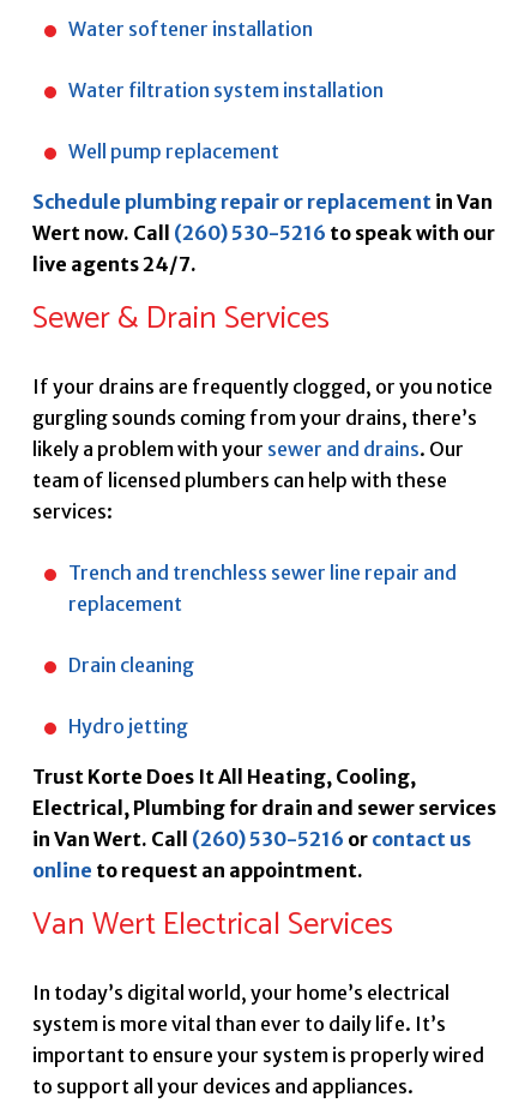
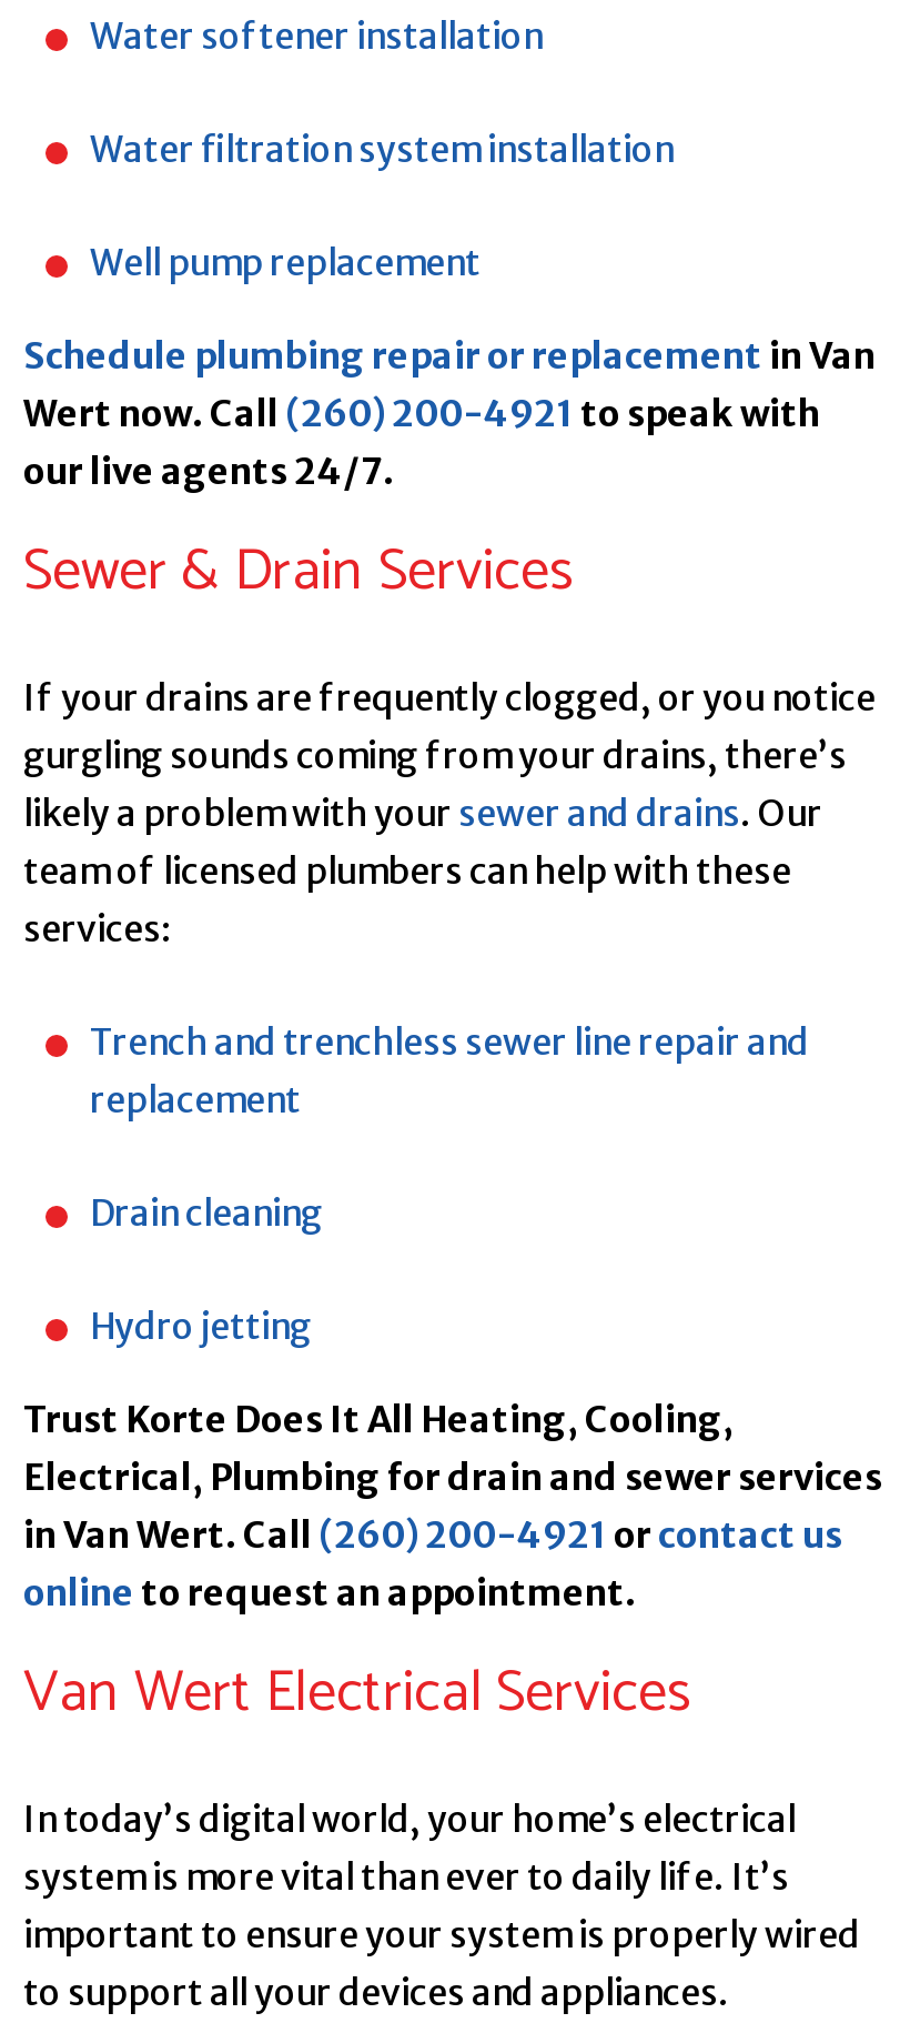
- Wert now. Call (260) 530-5216 to speak with our
- live agents 24/7.
+ Wert now. Call (260) 200-4921 to speak with
+ our live agents 24/7.

- in Van Wert. Call (260) 530-5216 or contact us
+ in Van Wert. Call (260) 200-4921 or contact us
